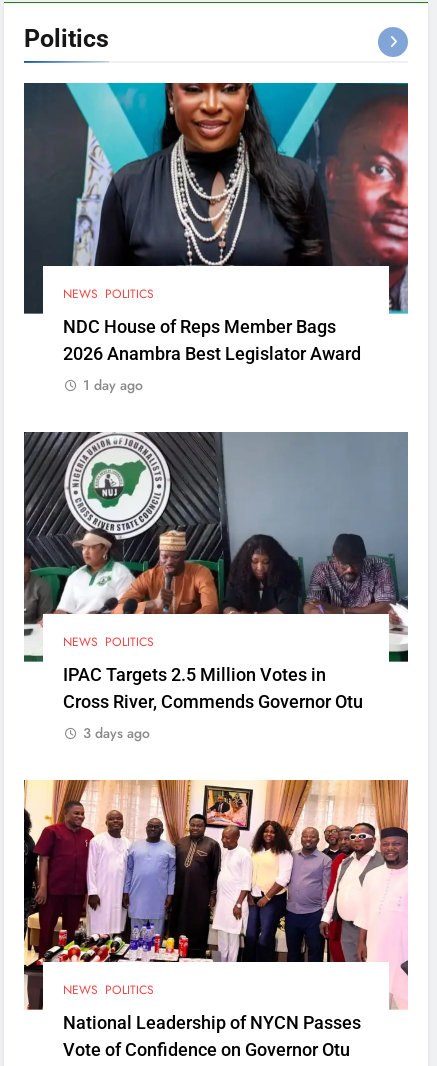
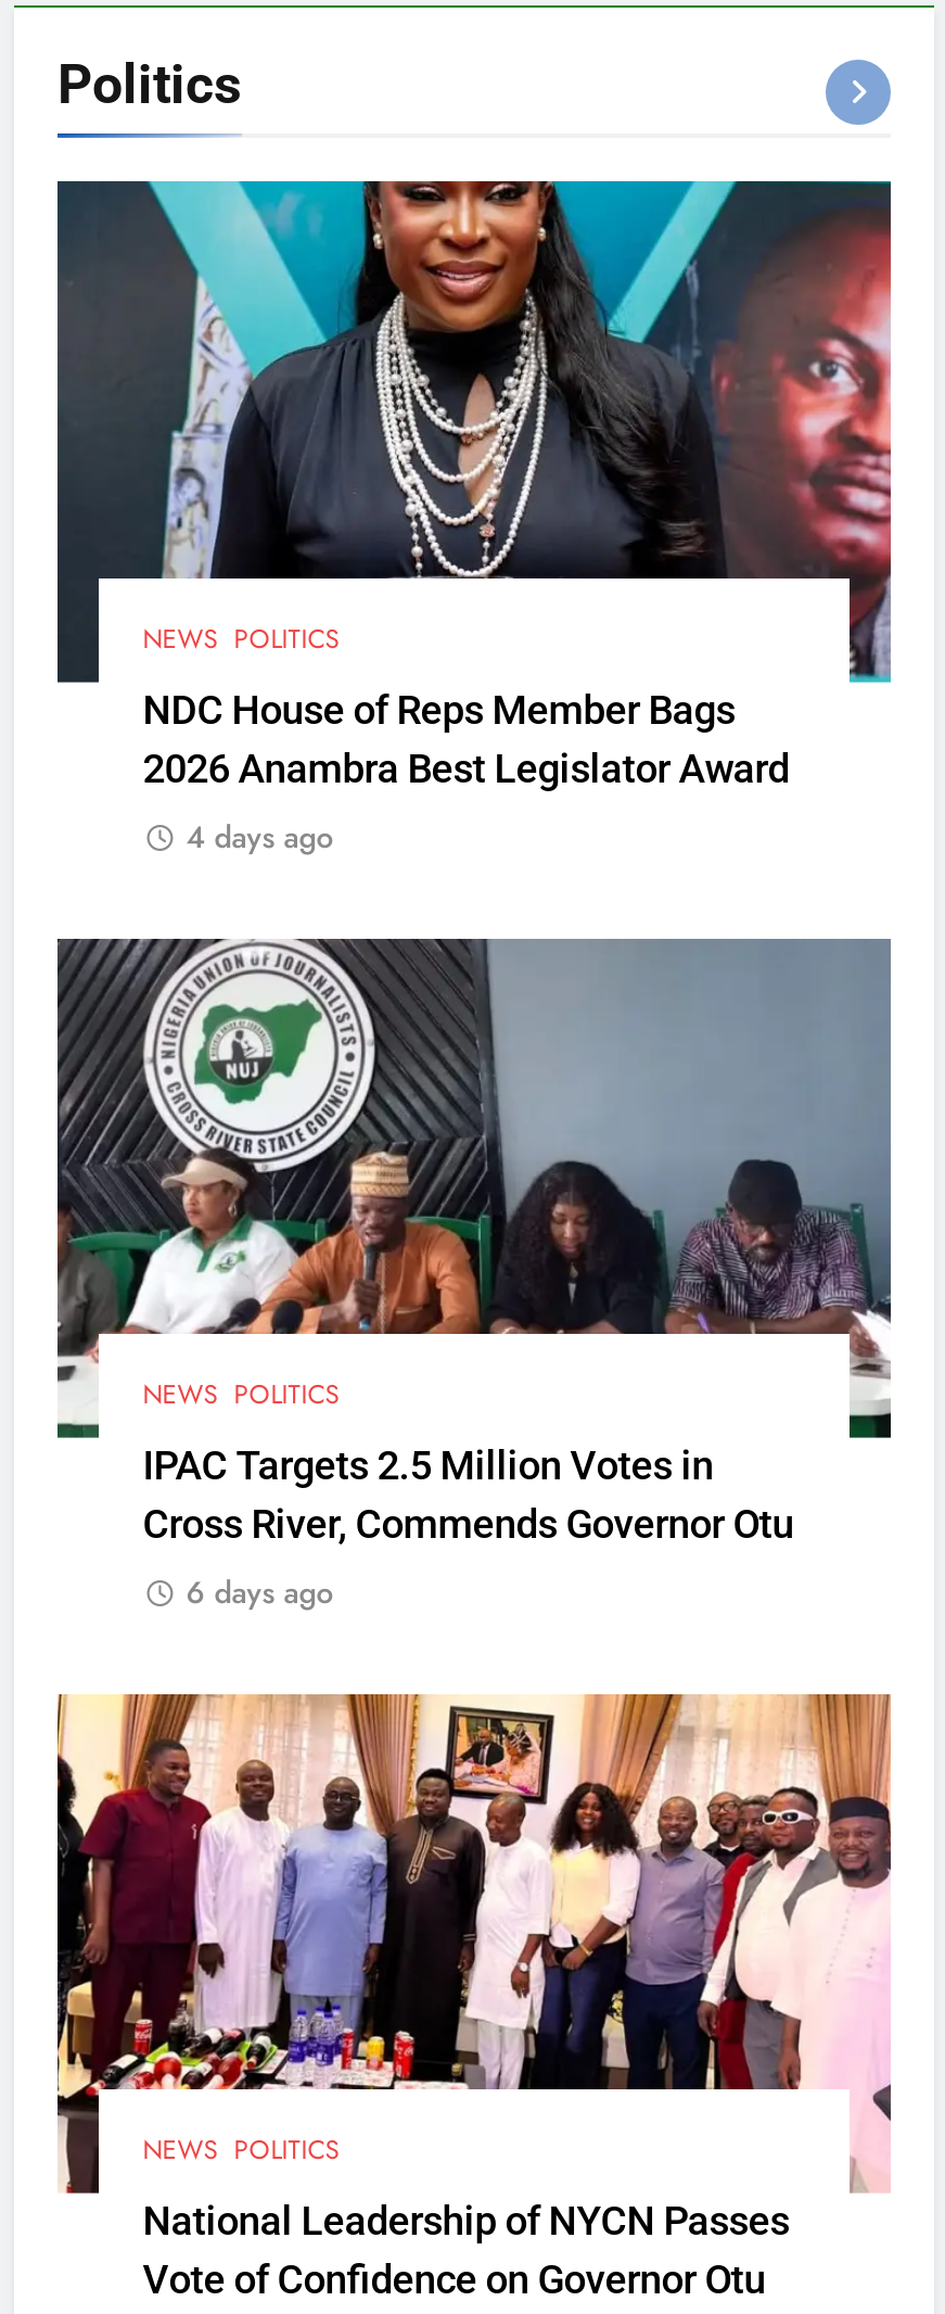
- 1 day ago
+ 4 days ago

- 3 days ago
+ 6 days ago
